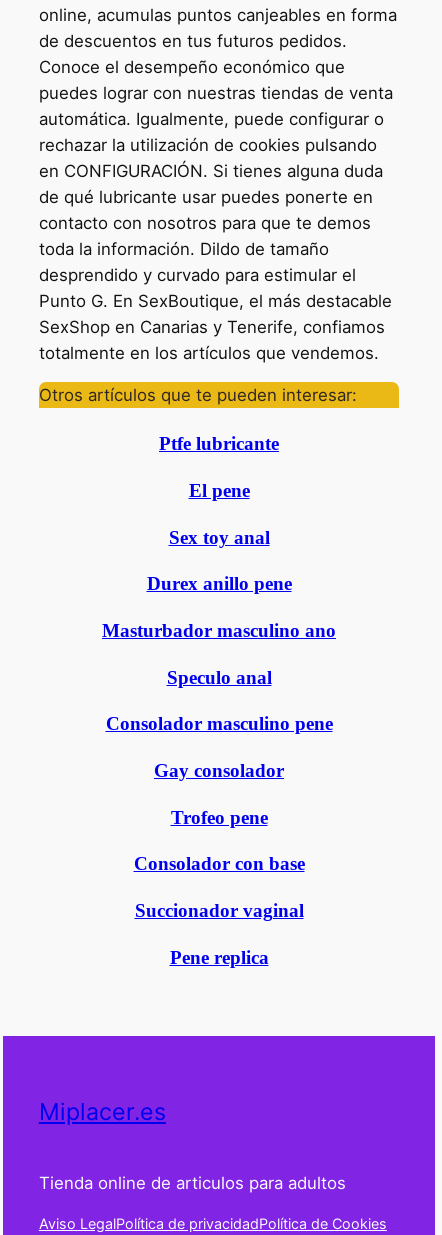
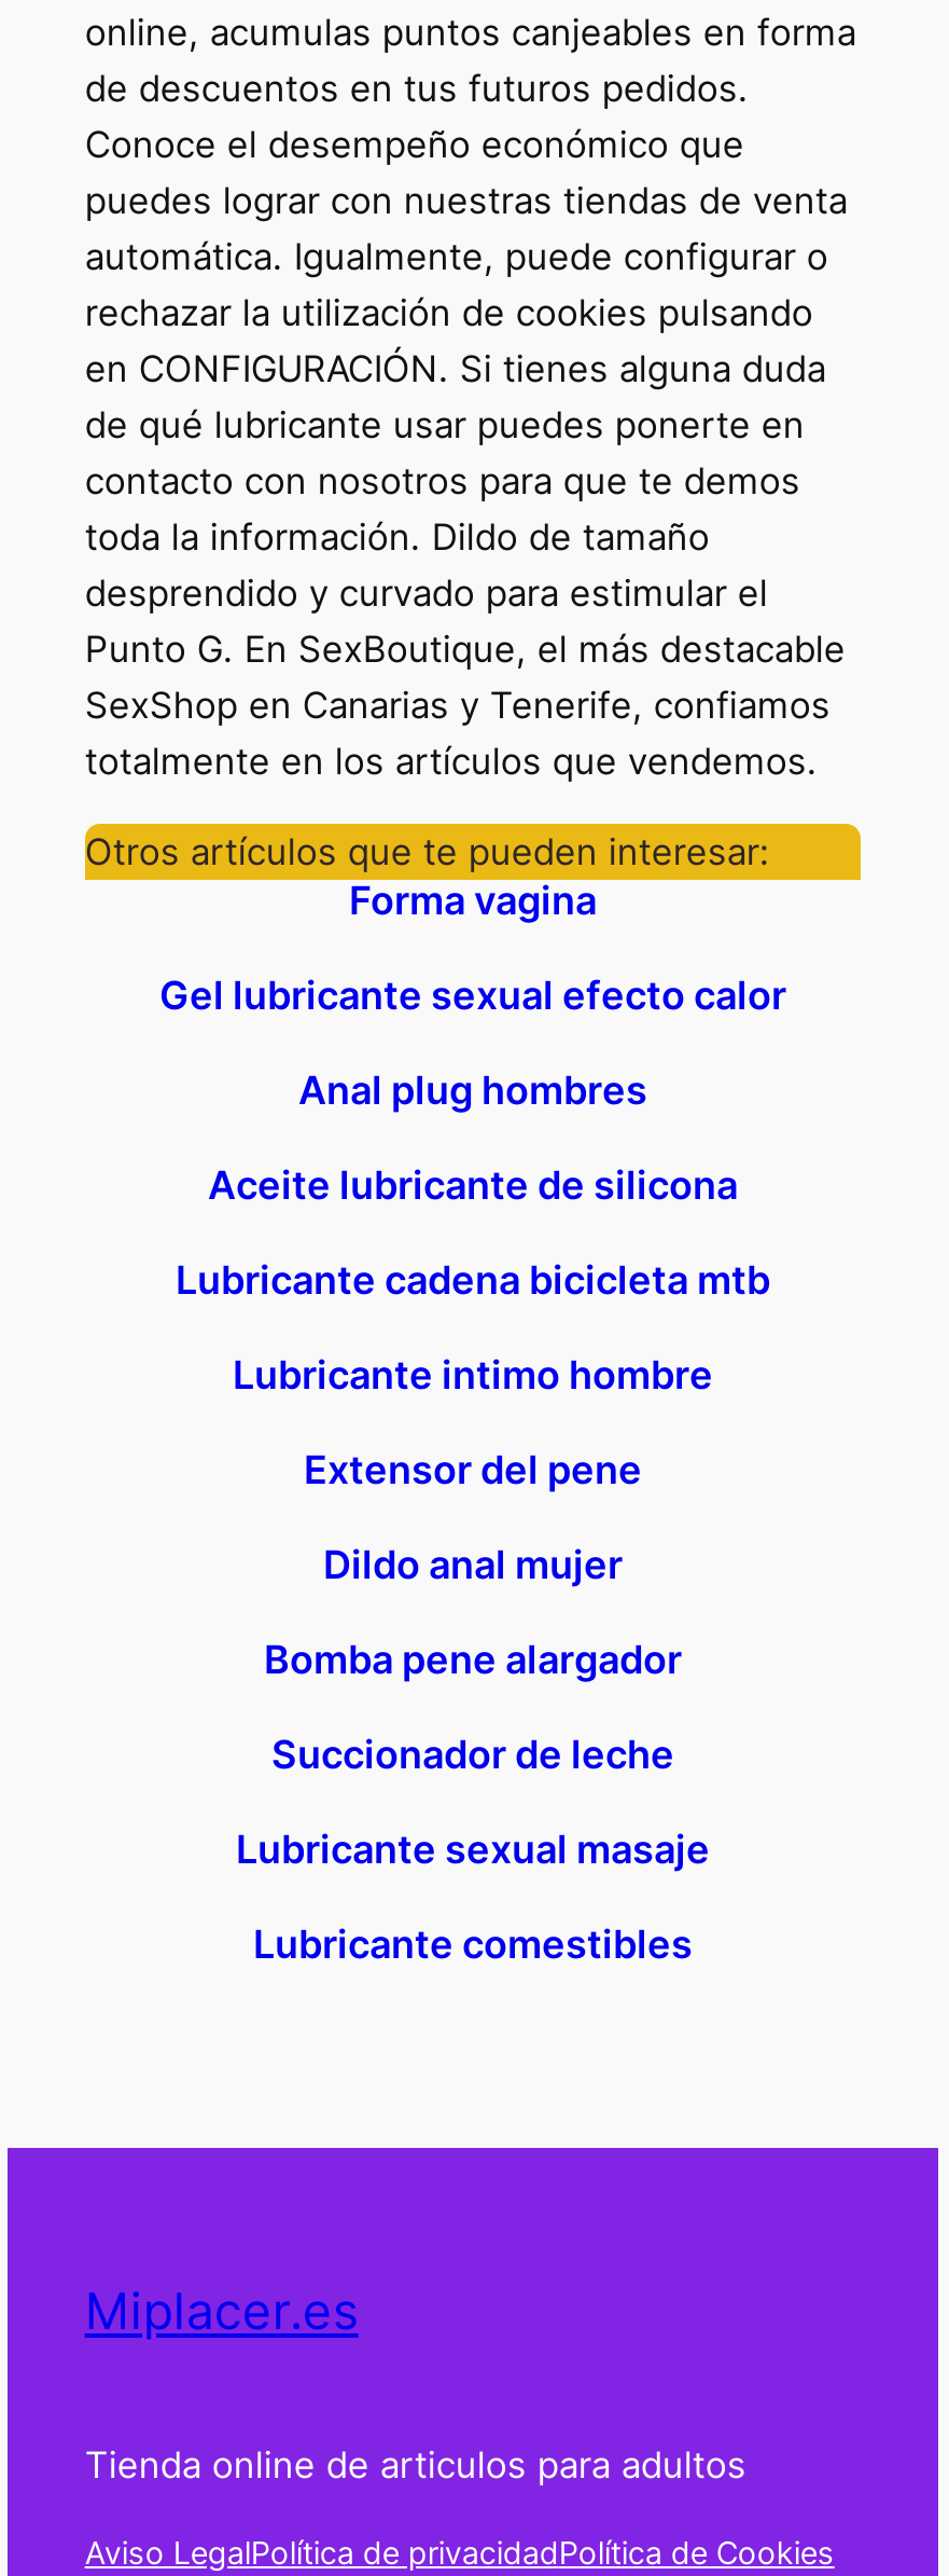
- Ptfe lubricante
+ Forma vagina

- El pene
+ Gel lubricante sexual efecto calor

- Sex toy anal
+ Anal plug hombres

- Durex anillo pene
+ Aceite lubricante de silicona

- Masturbador masculino ano
+ Lubricante cadena bicicleta mtb

- Speculo anal
+ Lubricante intimo hombre

- Consolador masculino pene
+ Extensor del pene

- Gay consolador
+ Dildo anal mujer

- Trofeo pene
+ Bomba pene alargador

- Consolador con base
+ Succionador de leche

- Succionador vaginal
+ Lubricante sexual masaje

- Pene replica
+ Lubricante comestibles
